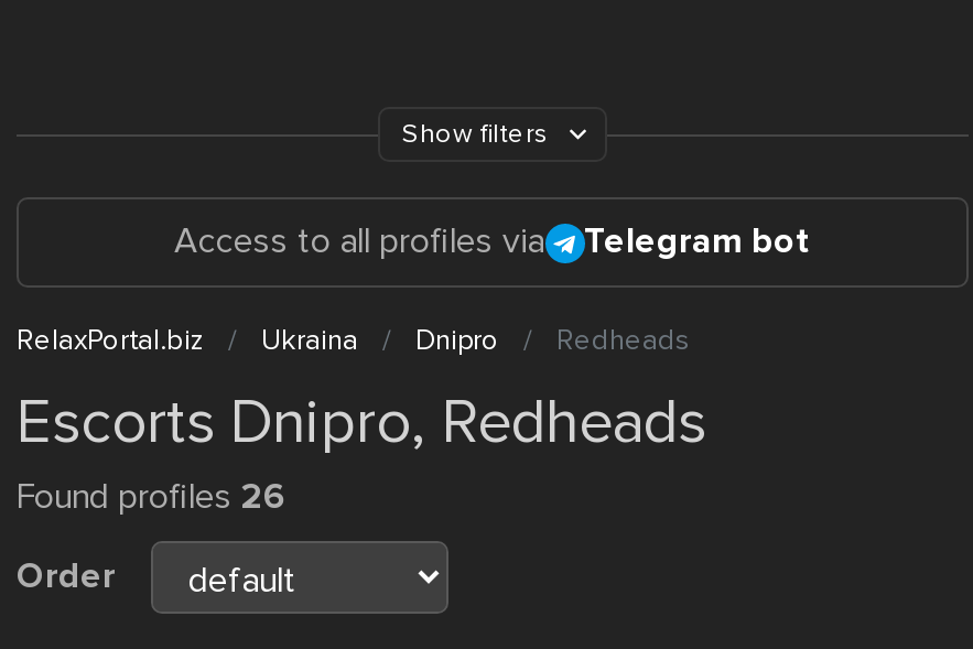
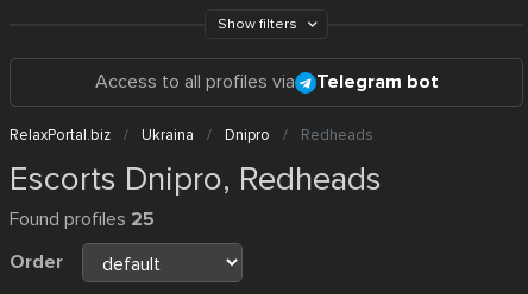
- Found profiles 26
+ Found profiles 25
